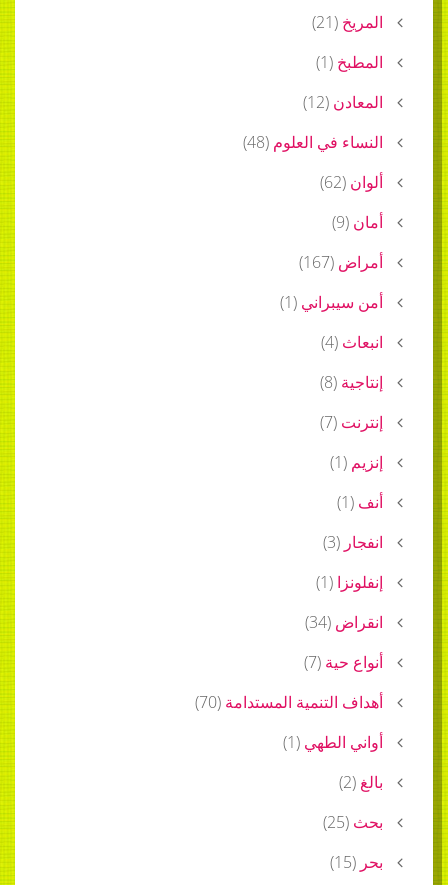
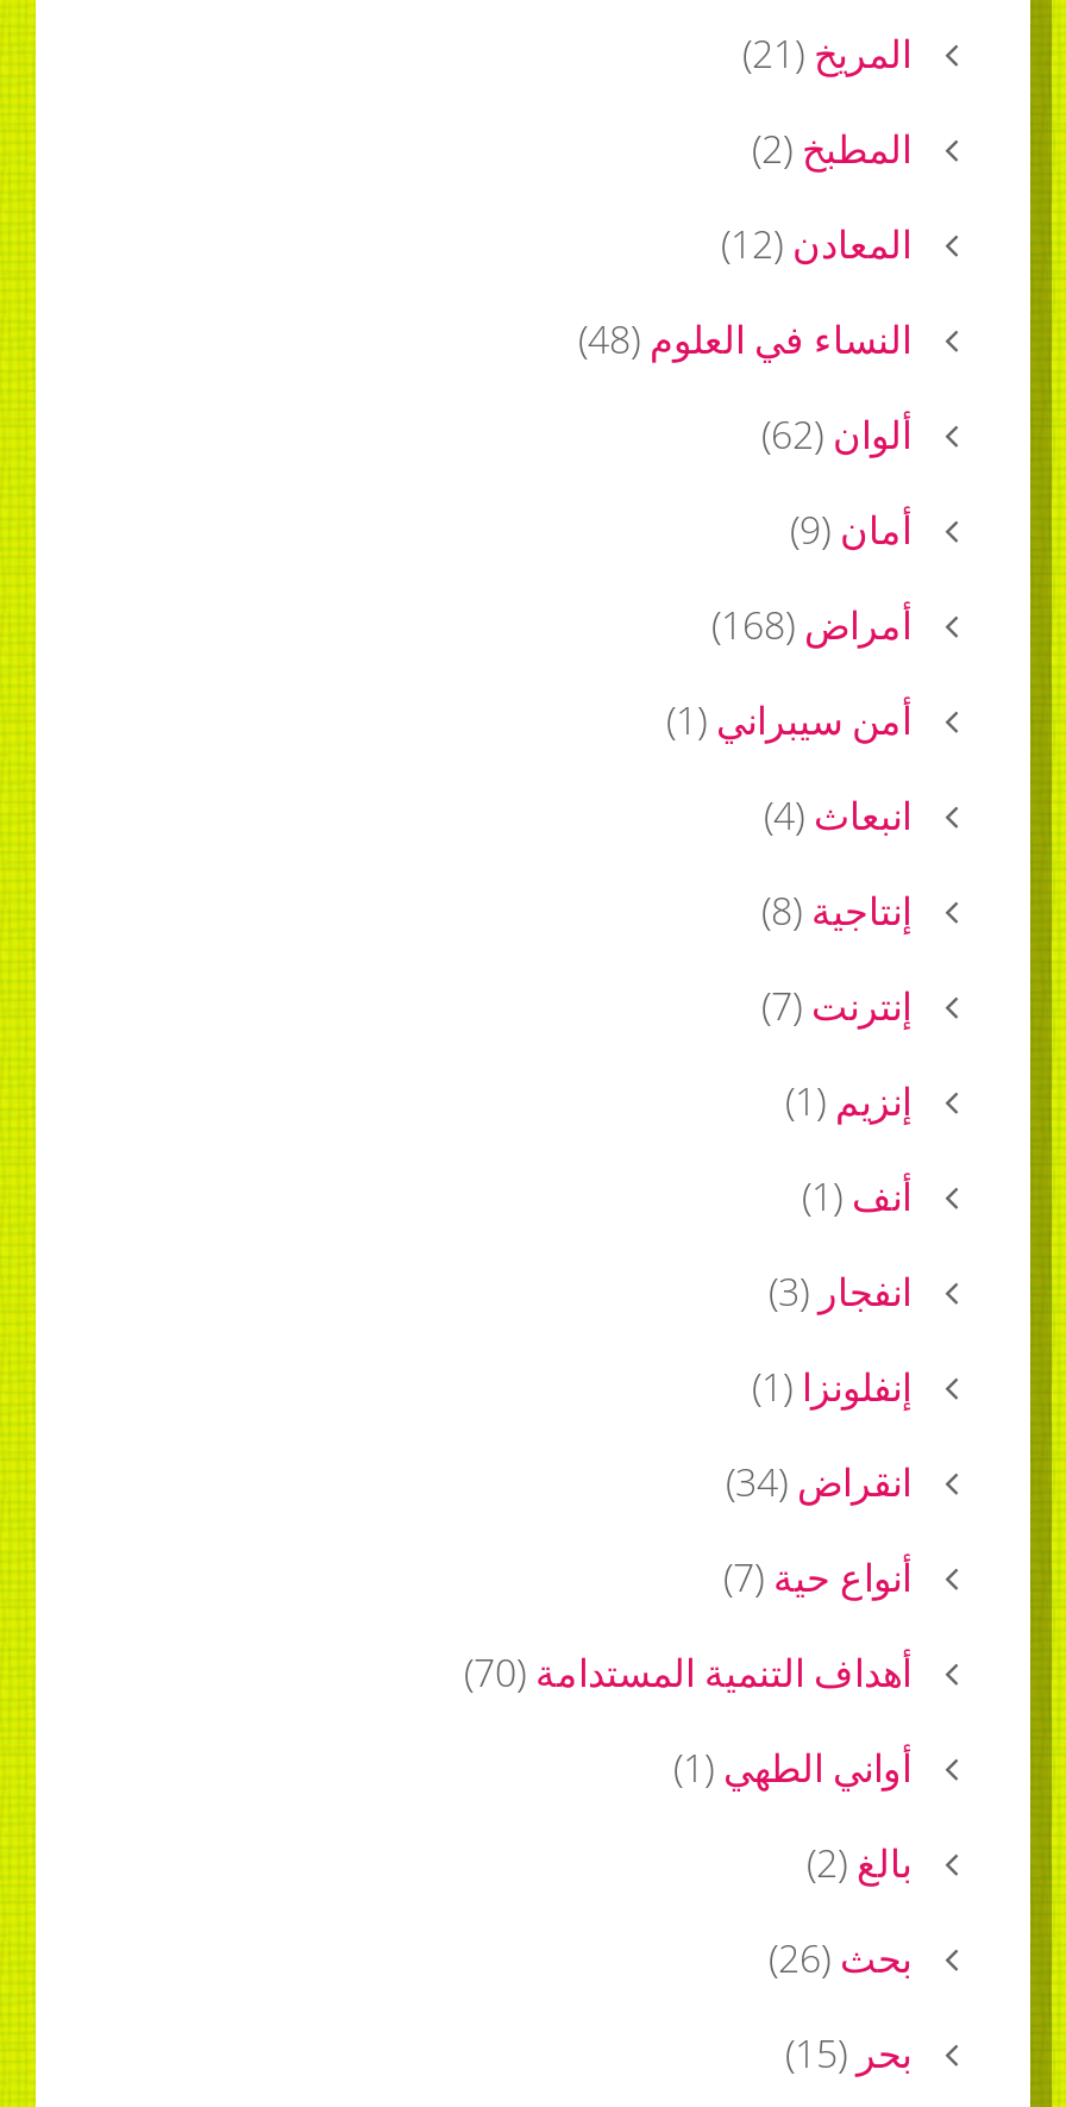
- المطبخ (1)
+ المطبخ (2)

- أمراض (167)
+ أمراض (168)

- بحث (25)
+ بحث (26)
